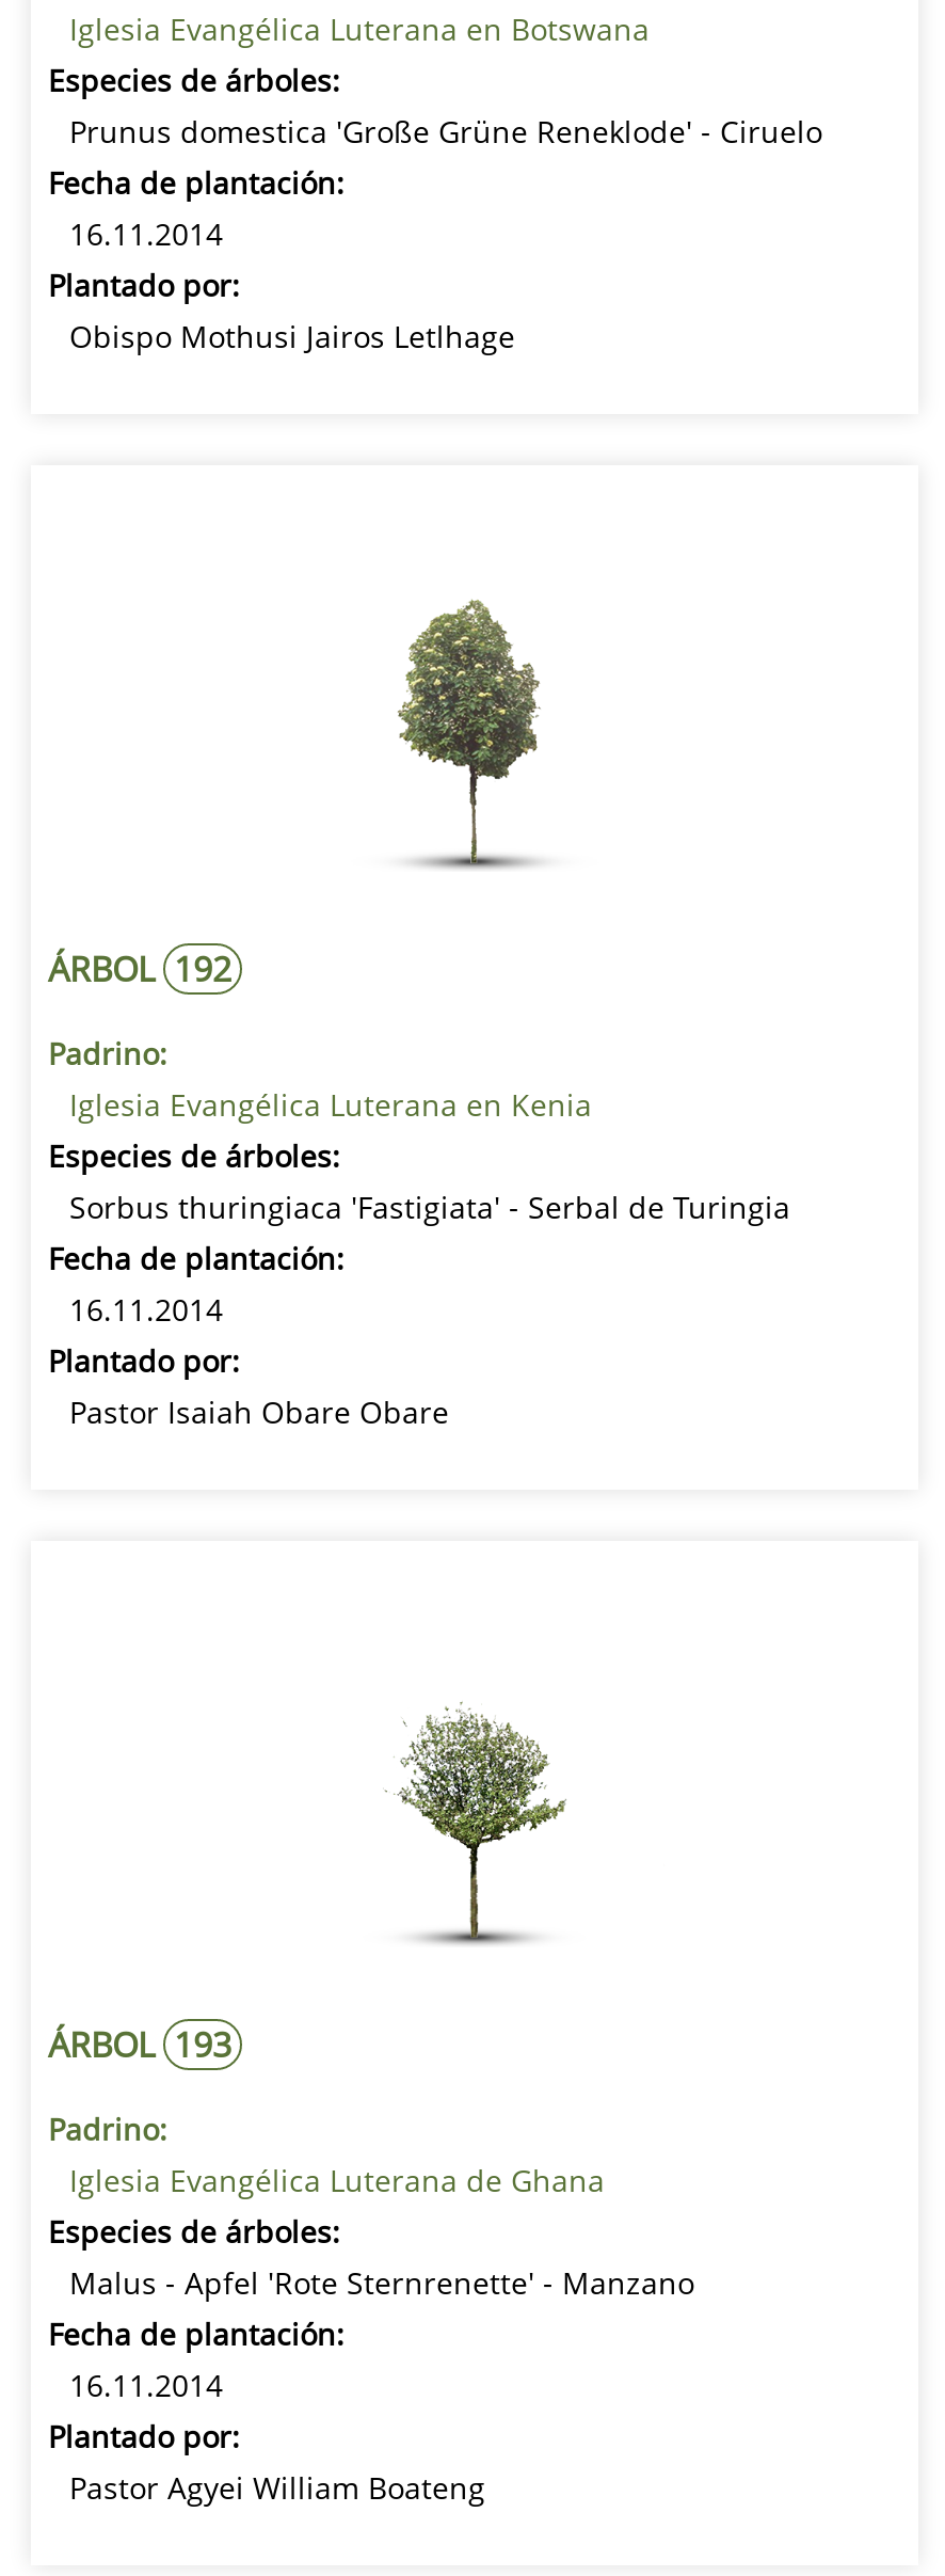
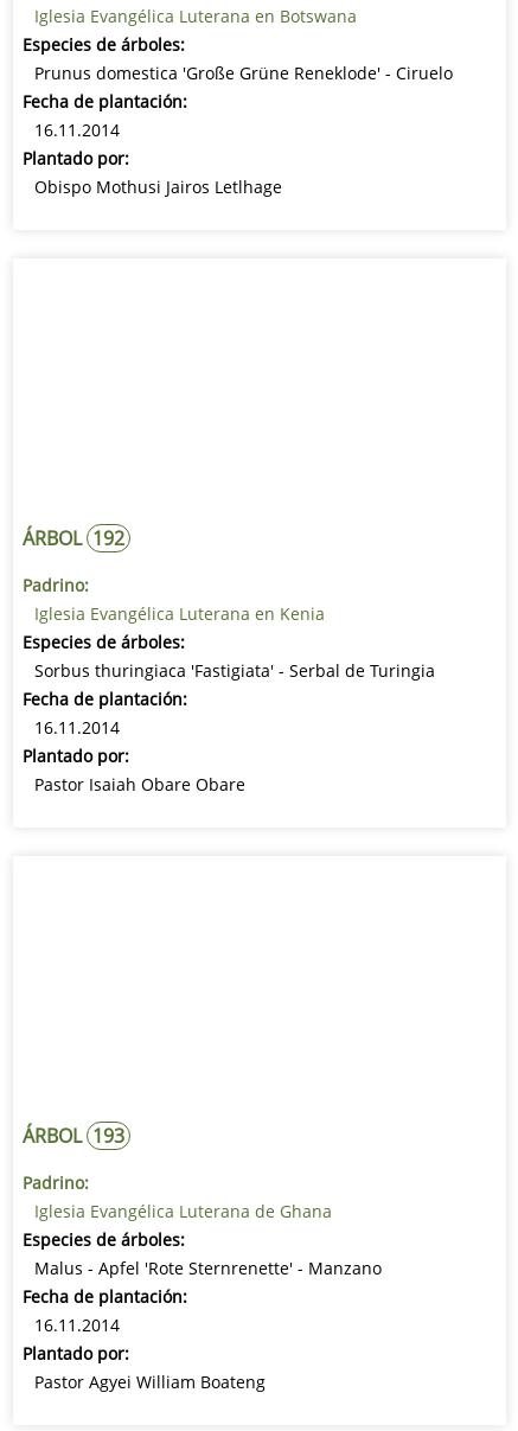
- [image]

- [image]
